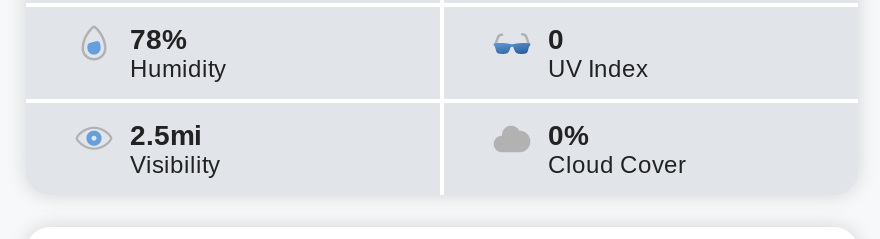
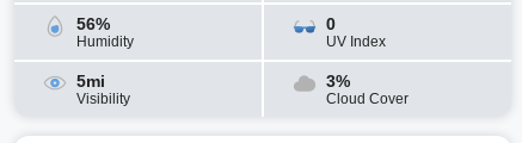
- 78%
+ 56%

- 2.5mi
+ 5mi

- 0%
+ 3%
